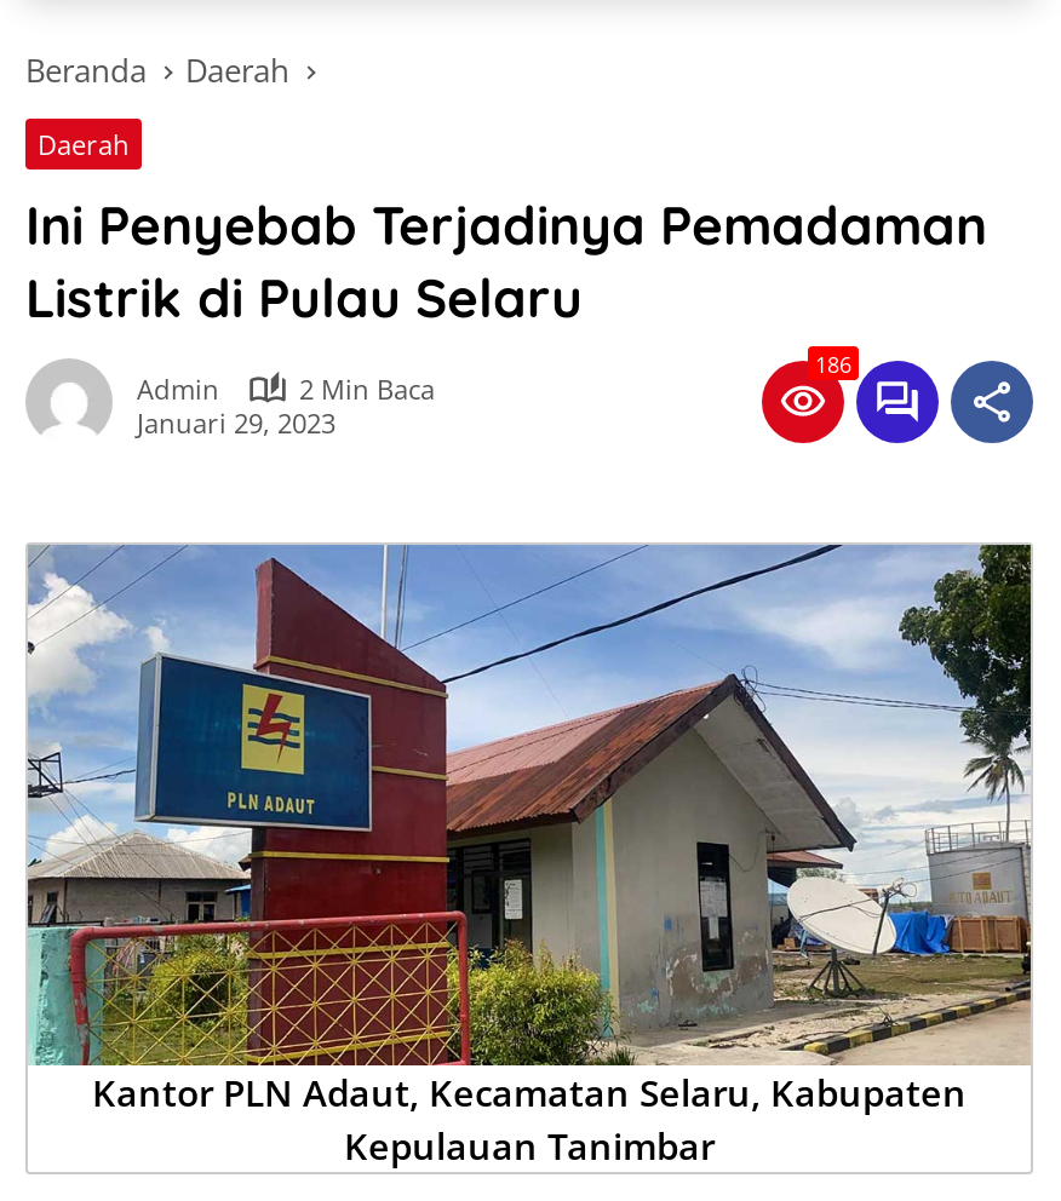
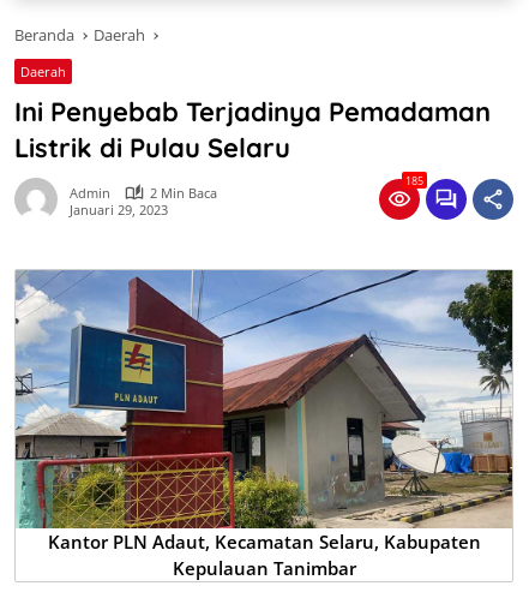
- 186
+ 185
